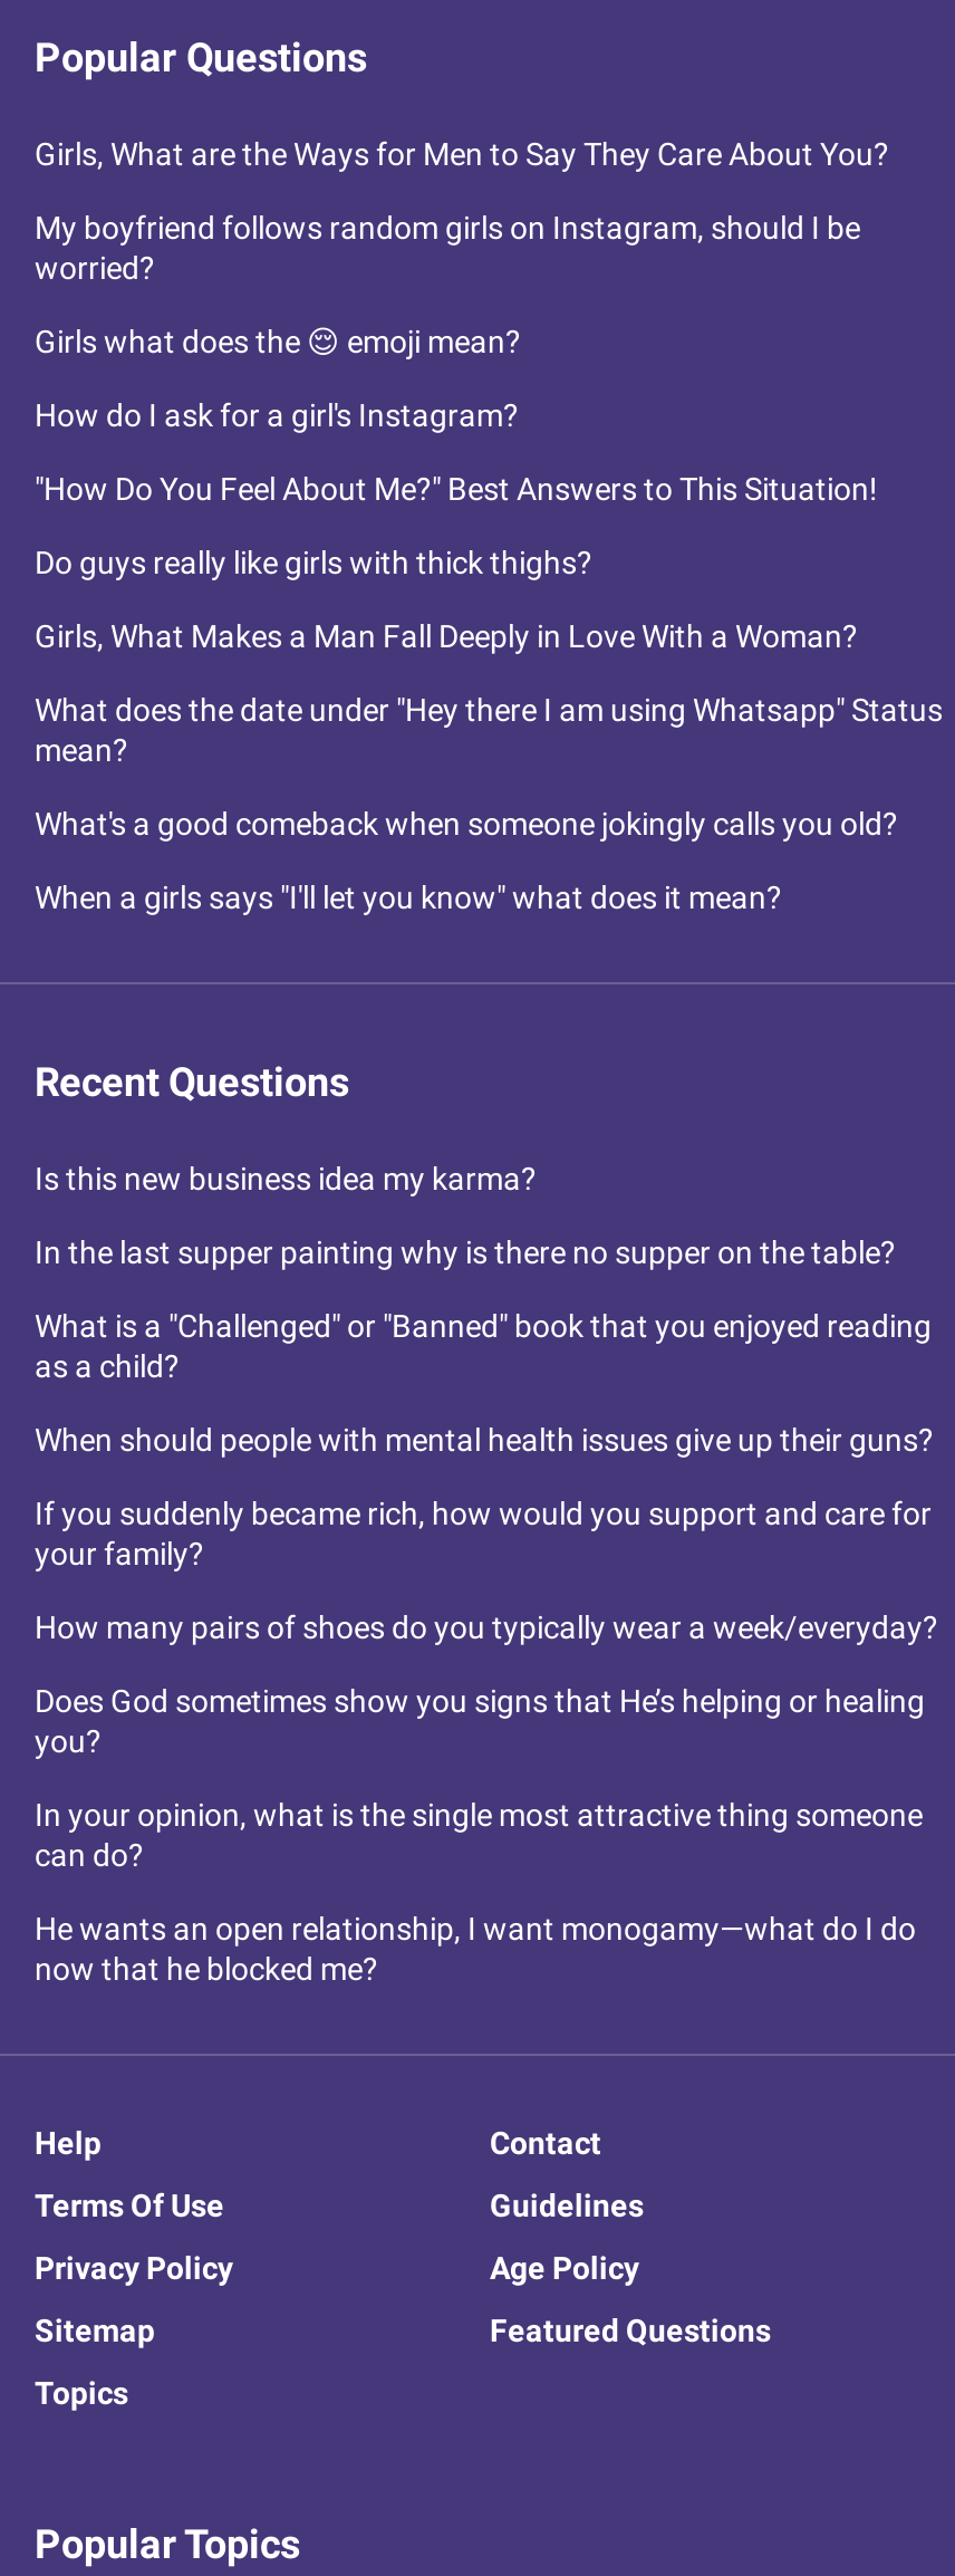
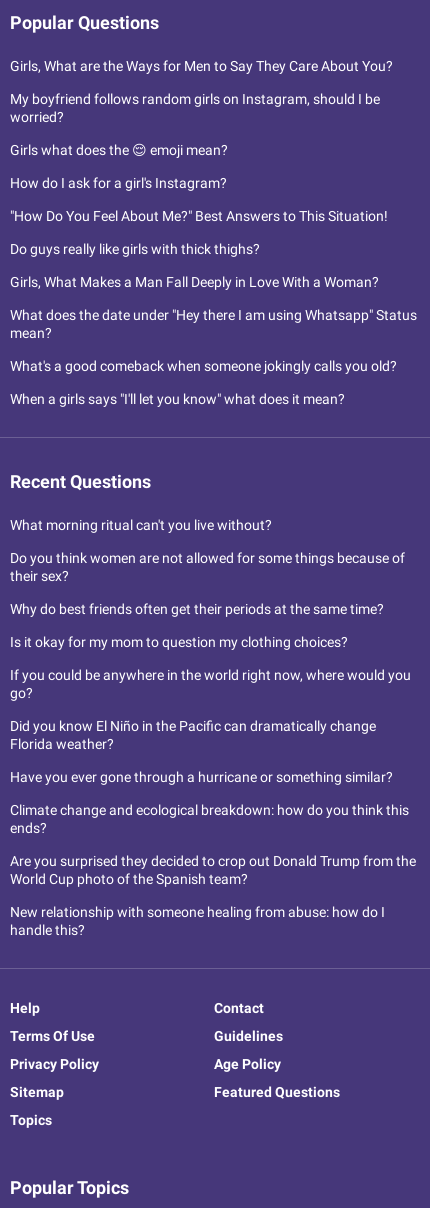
- Is this new business idea my karma?
- In the last supper painting why is there no supper on the table?
- What is a "Challenged" or "Banned" book that you enjoyed reading
- as a child?
- When should people with mental health issues give up their guns?
- If you suddenly became rich, how would you support and care for
- your family?
- How many pairs of shoes do you typically wear a week/everyday?
- Does God sometimes show you signs that He’s helping or healing
- you?
- In your opinion, what is the single most attractive thing someone
- can do?
- He wants an open relationship, I want monogamy—what do I do
- now that he blocked me?
+ What morning ritual can't you live without?
+ Do you think women are not allowed for some things because of
+ their sex?
+ Why do best friends often get their periods at the same time?
+ Is it okay for my mom to question my clothing choices?
+ If you could be anywhere in the world right now, where would you
+ go?
+ Did you know El Niño in the Pacific can dramatically change
+ Florida weather?
+ Have you ever gone through a hurricane or something similar?
+ Climate change and ecological breakdown: how do you think this
+ ends?
+ Are you surprised they decided to crop out Donald Trump from the
+ World Cup photo of the Spanish team?
+ New relationship with someone healing from abuse: how do I
+ handle this?
